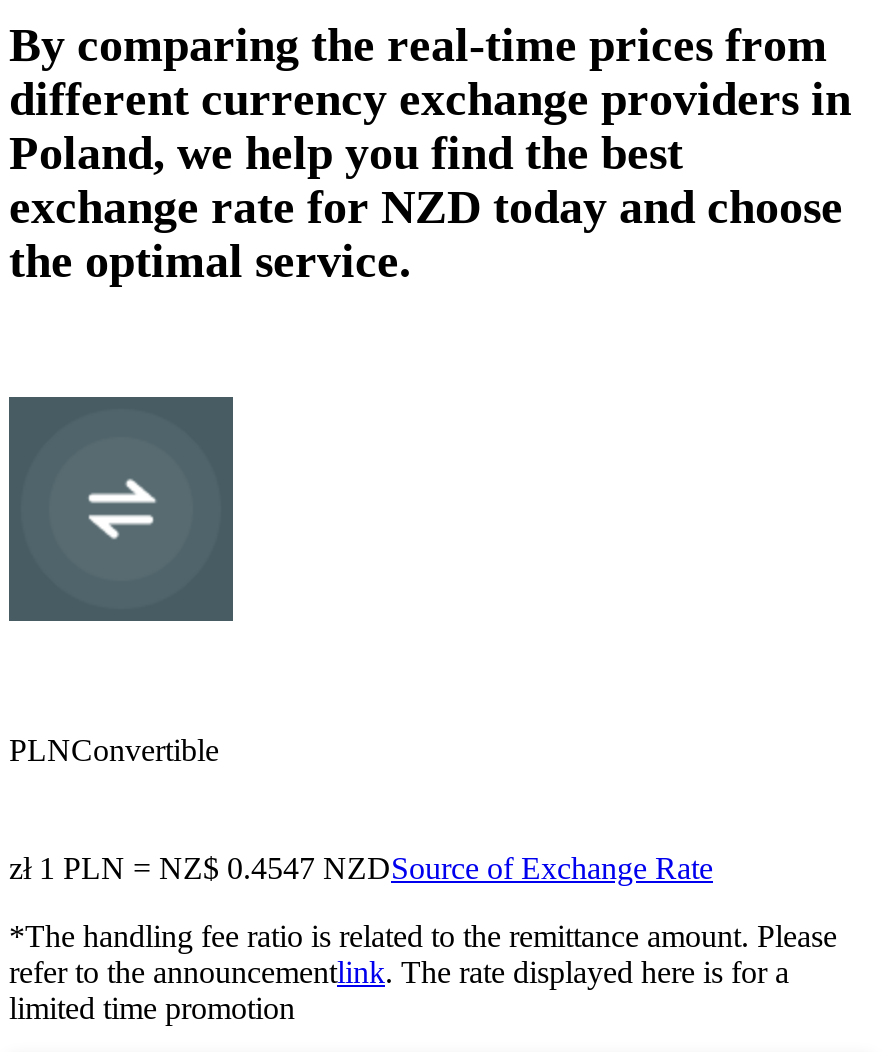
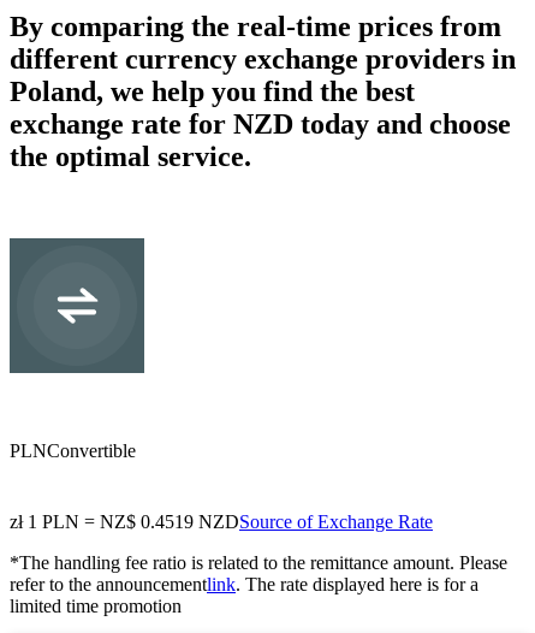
- zł 1 PLN = NZ$ 0.4547 NZDSource of Exchange Rate
+ zł 1 PLN = NZ$ 0.4519 NZDSource of Exchange Rate
